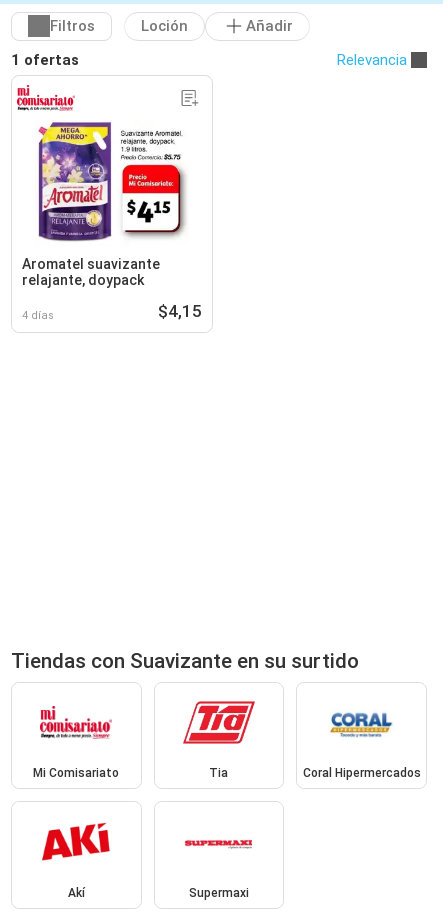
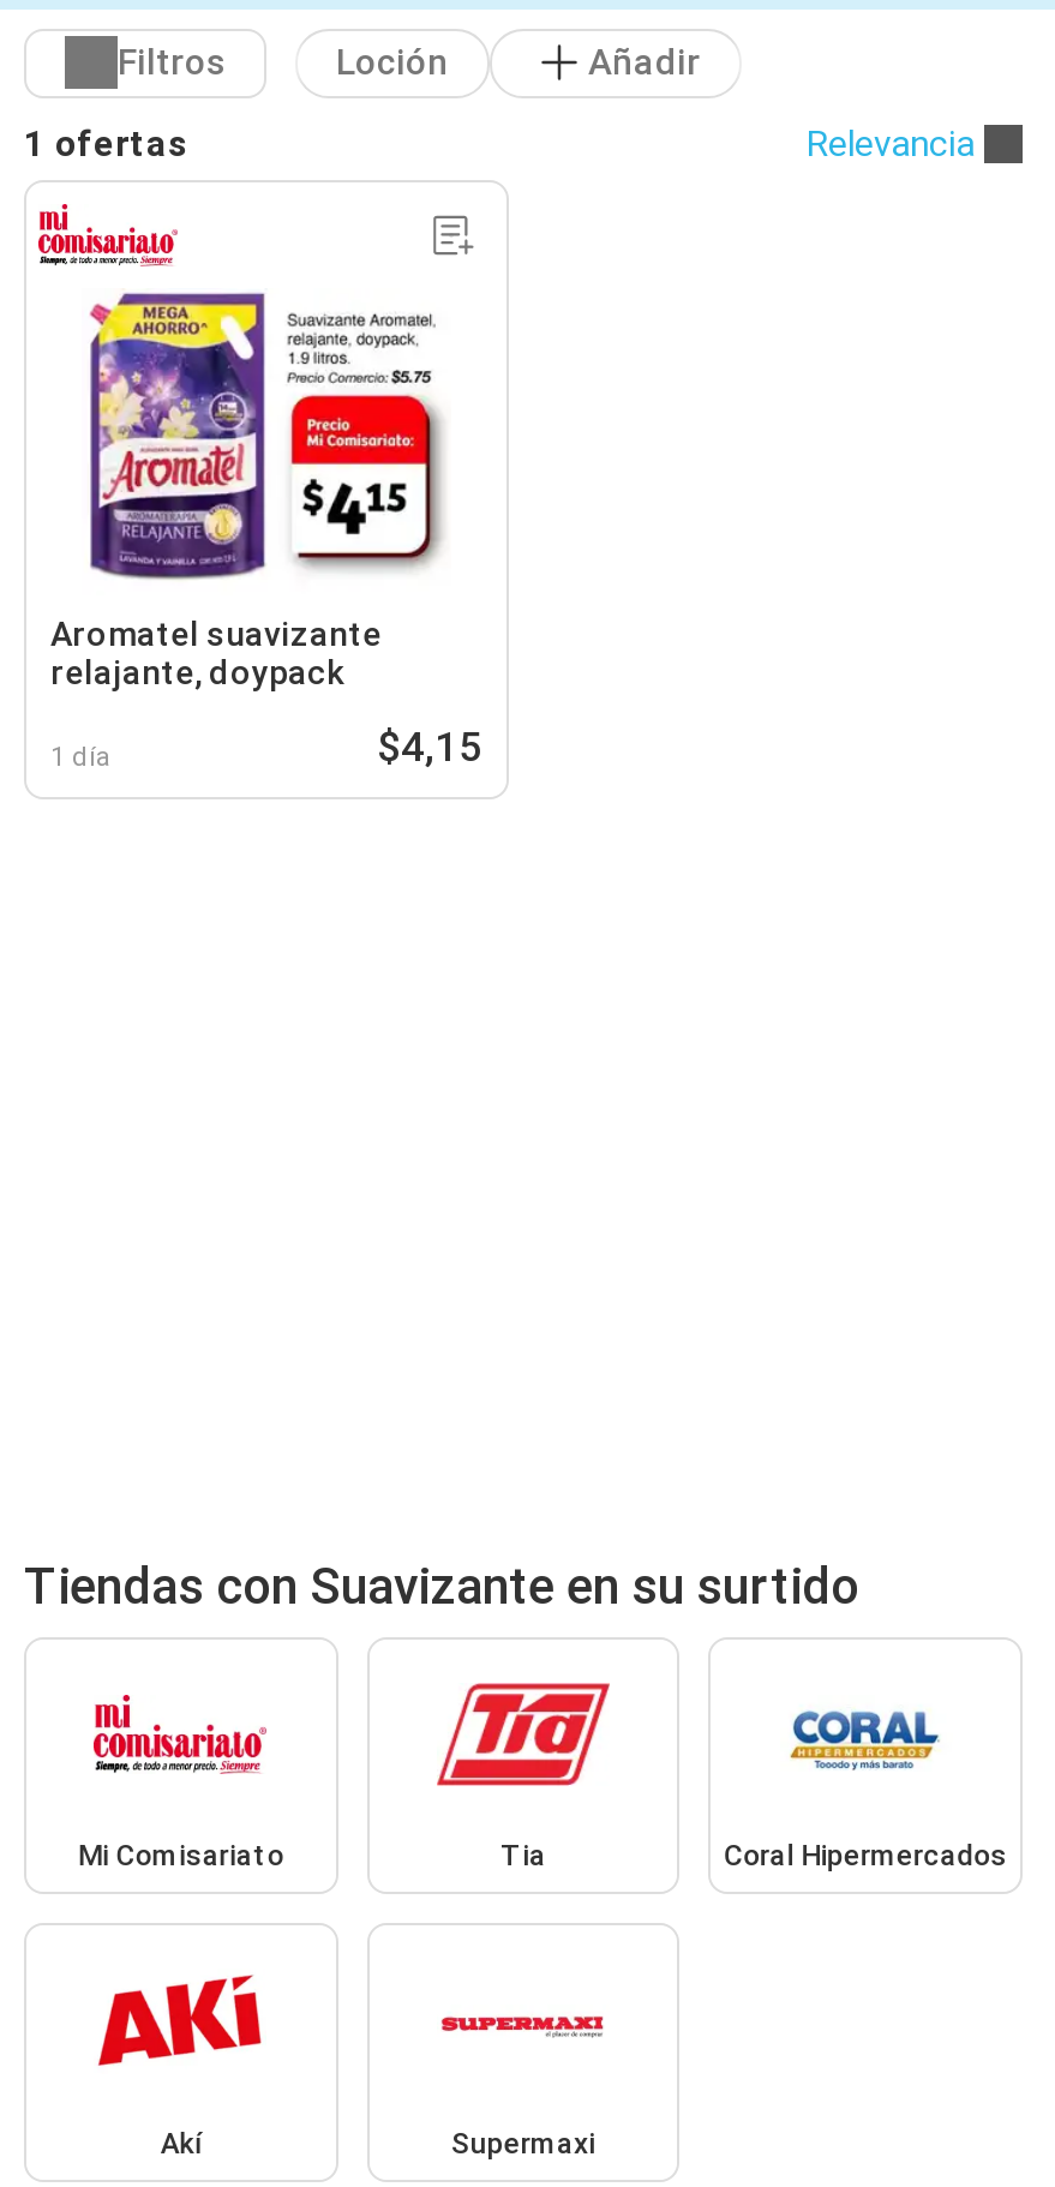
- 4 días
+ 1 día
